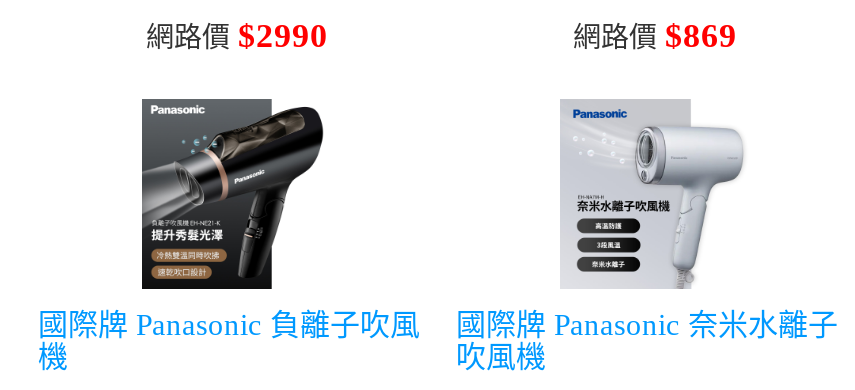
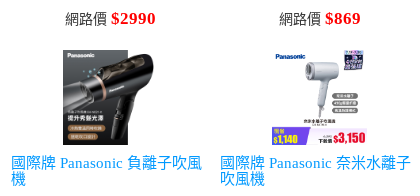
- [image]
+ [image]
